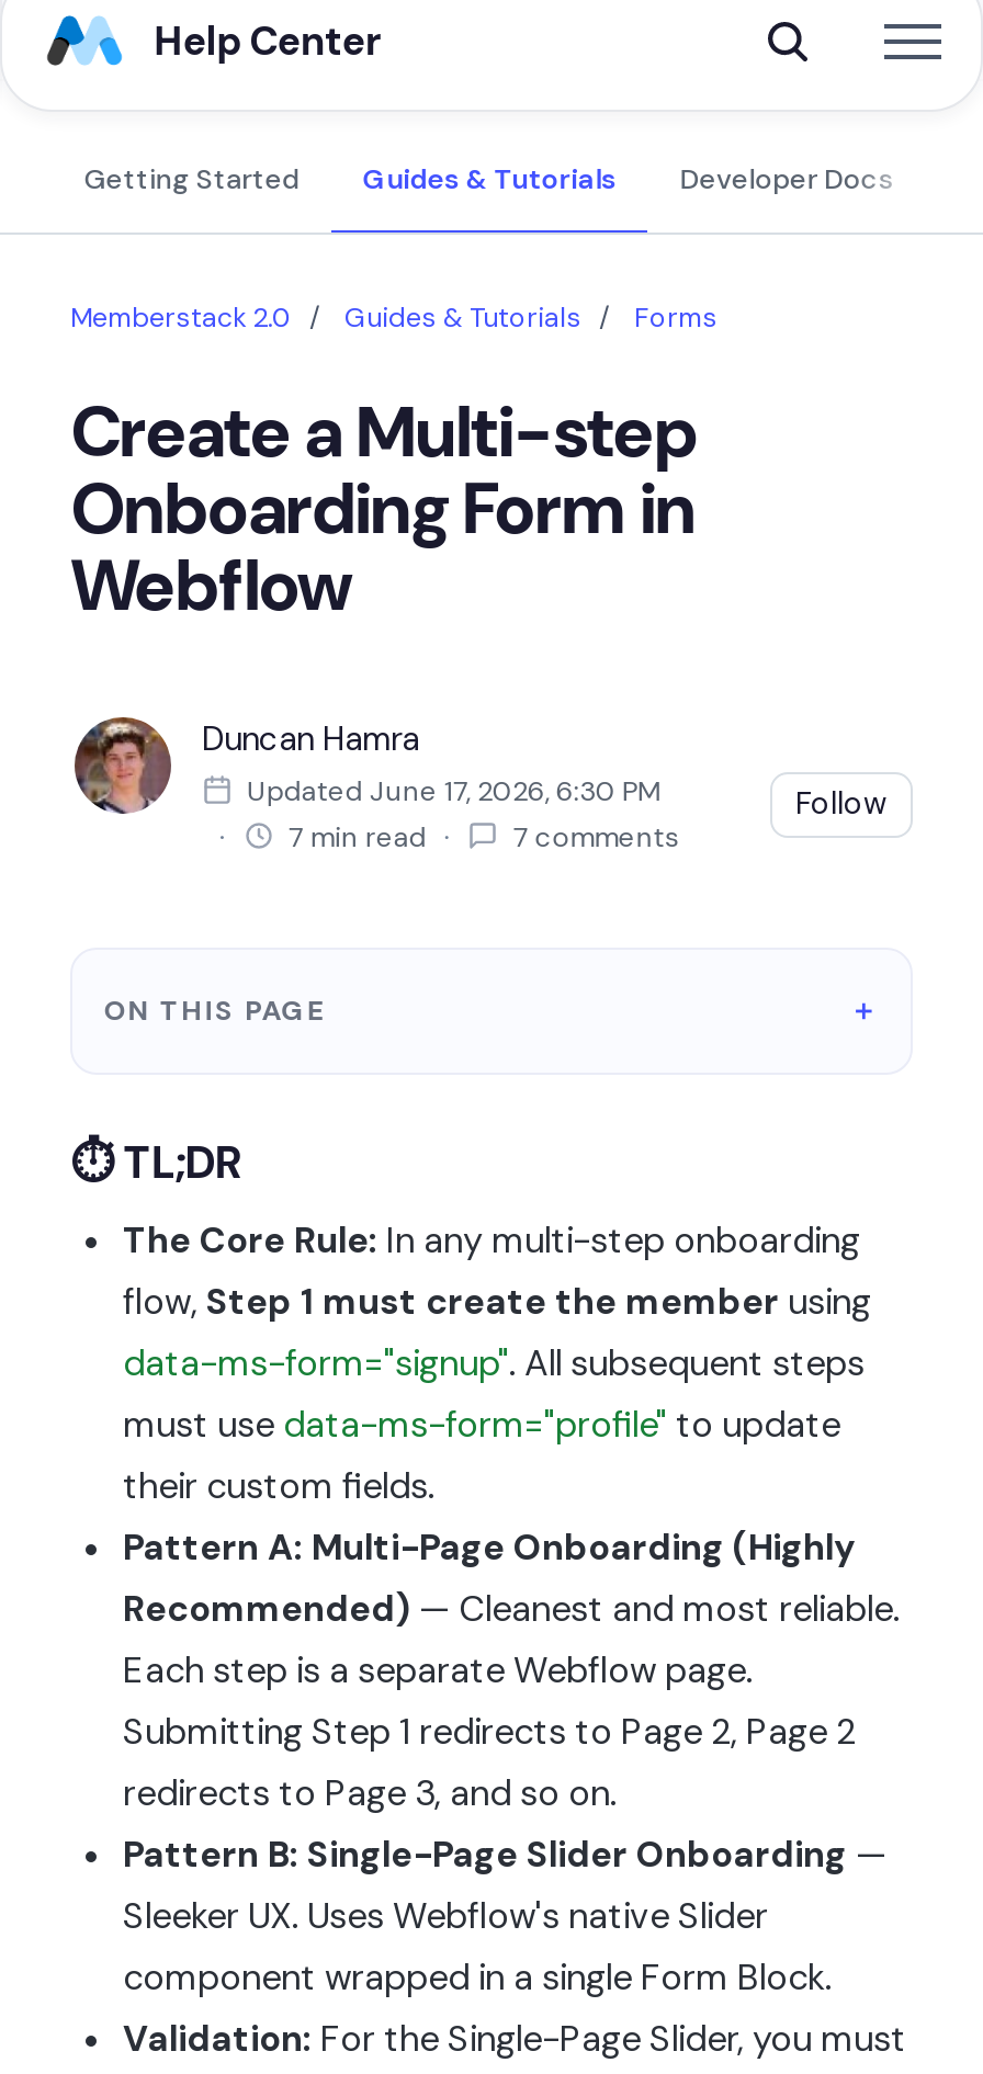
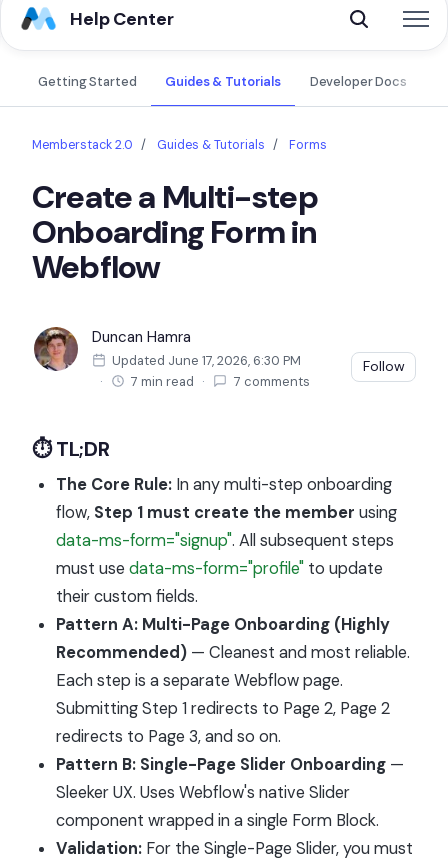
- ON THIS PAGE
